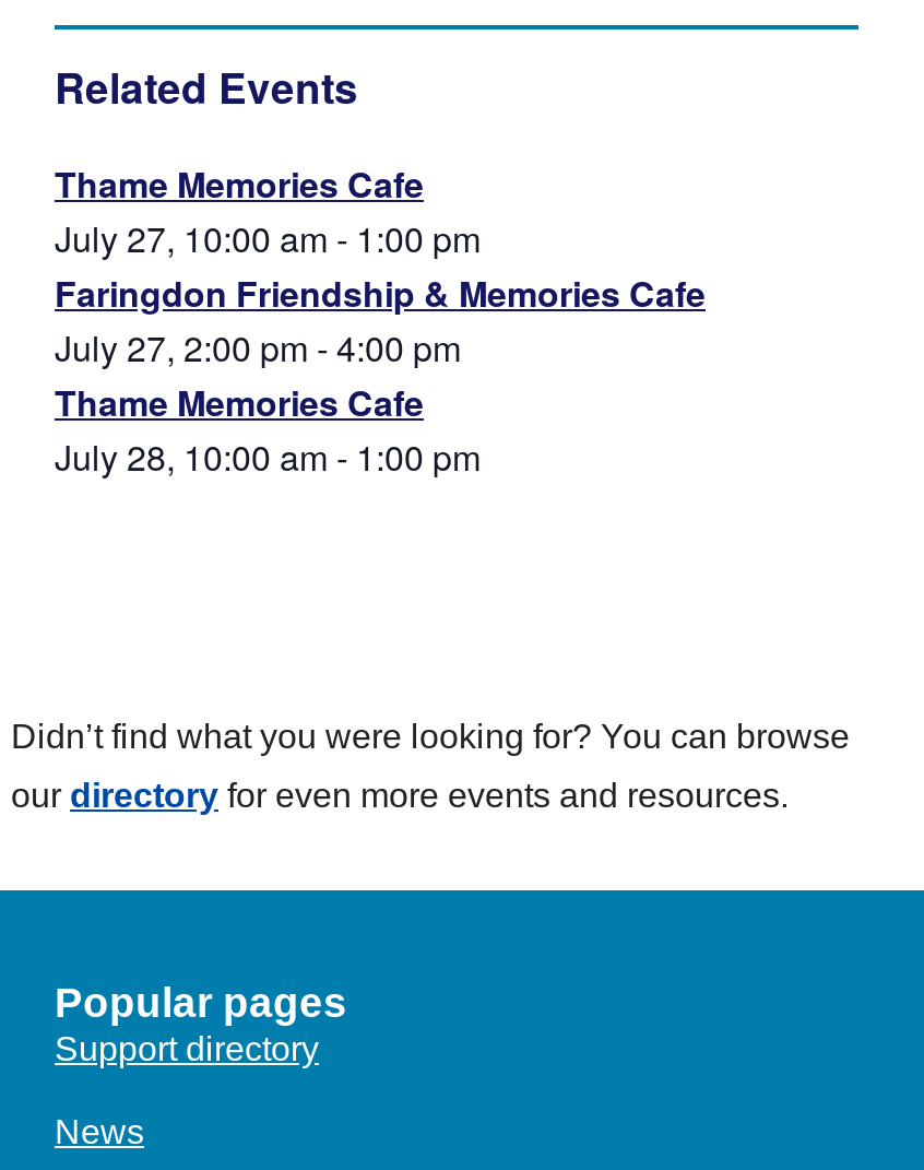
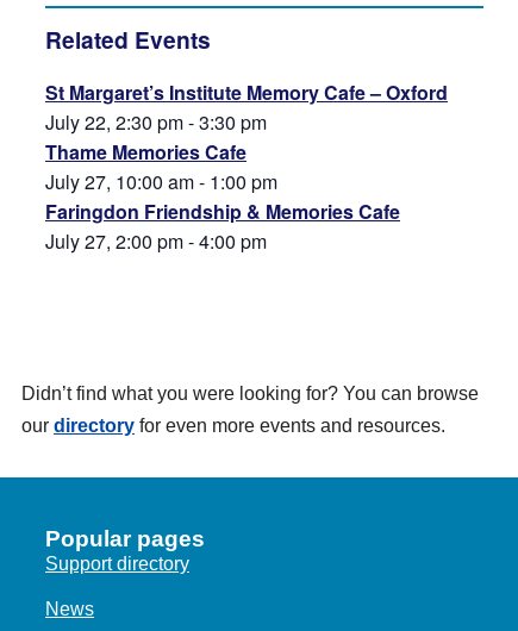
+ St Margaret’s Institute Memory Cafe – Oxford
+ July 22, 2:30 pm - 3:30 pm

moved down: Thame Memories Cafe | July 27, 10:00 am - 1:00 pm | Faringdon Friendship & Memories Cafe | July 27, 2:00 pm - 4:00 pm

- Thame Memories Cafe
- July 28, 10:00 am - 1:00 pm
